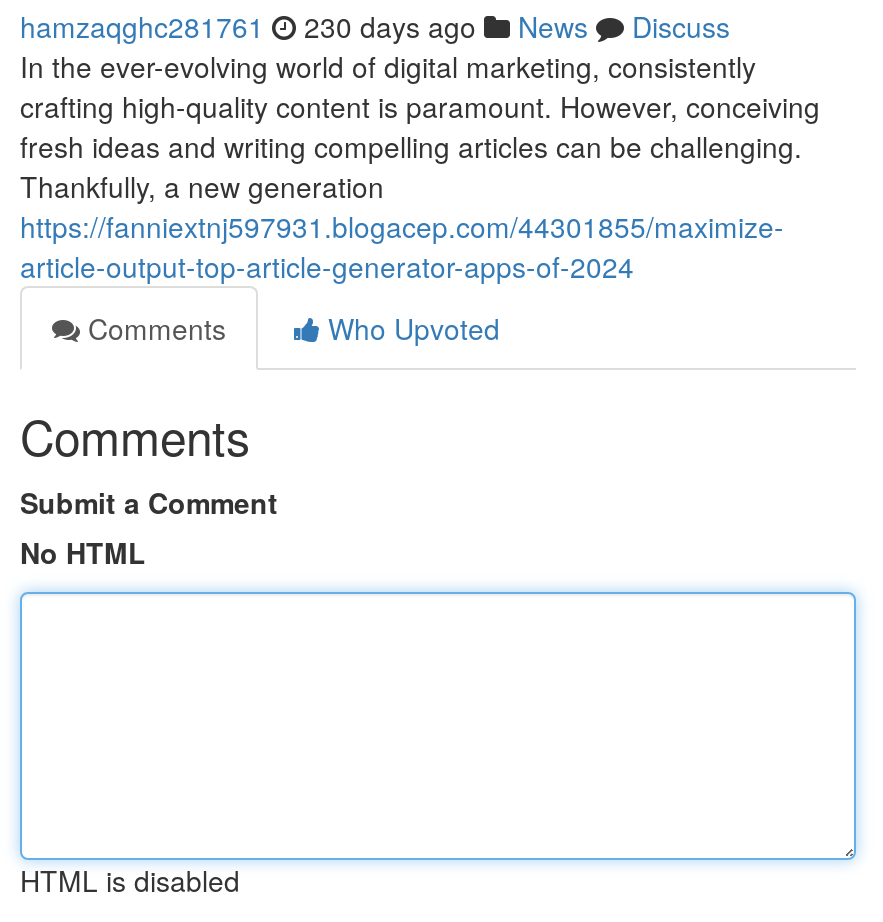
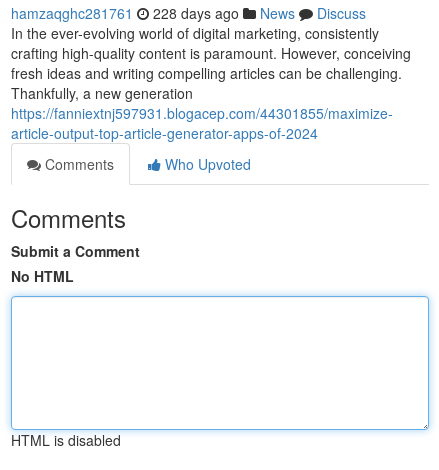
- hamzaqghc281761 230 days ago News Discuss
+ hamzaqghc281761 228 days ago News Discuss
